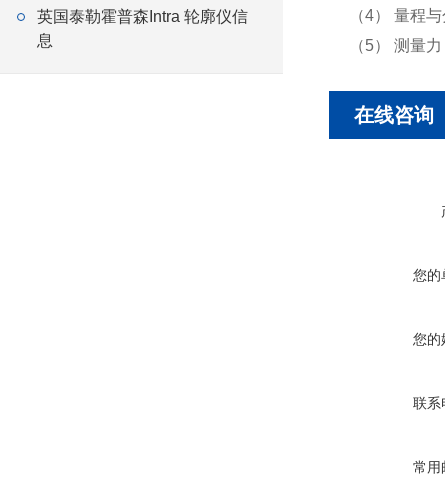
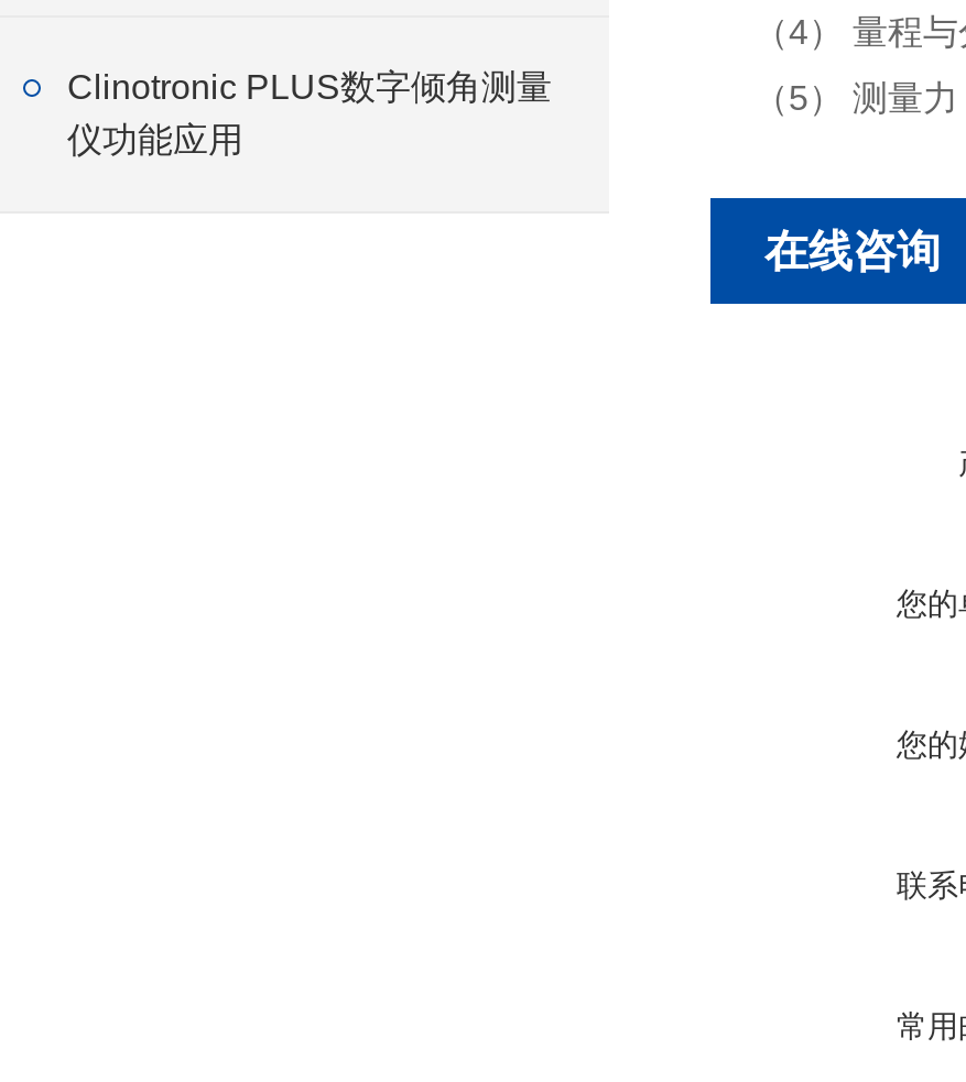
- 英国泰勒霍普森Intra 轮廓仪信
- 息
+ Clinotronic PLUS数字倾角测量
+ 仪功能应用
